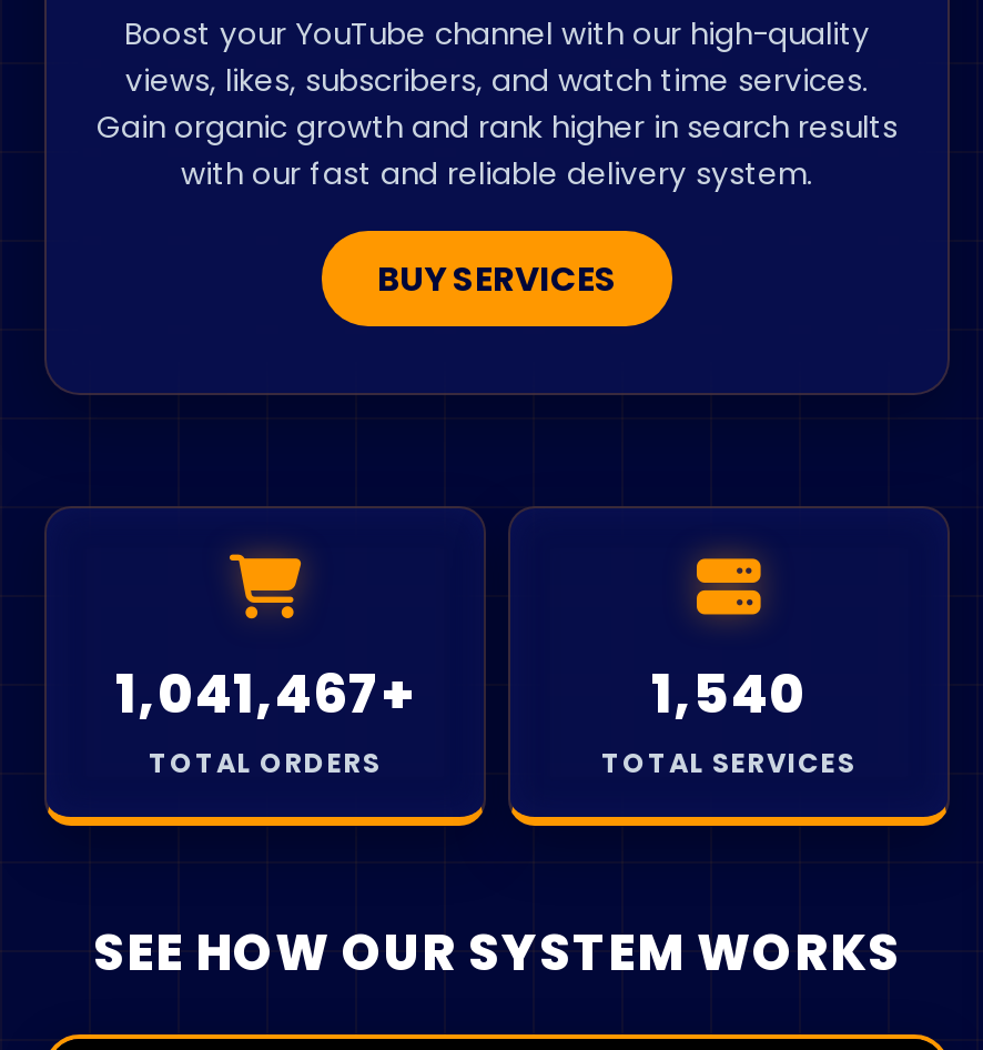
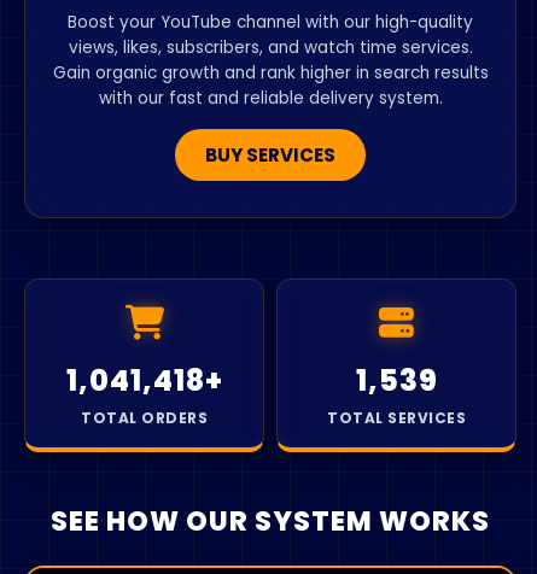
- 1,041,467+
+ 1,041,418+

- 1,540
+ 1,539
